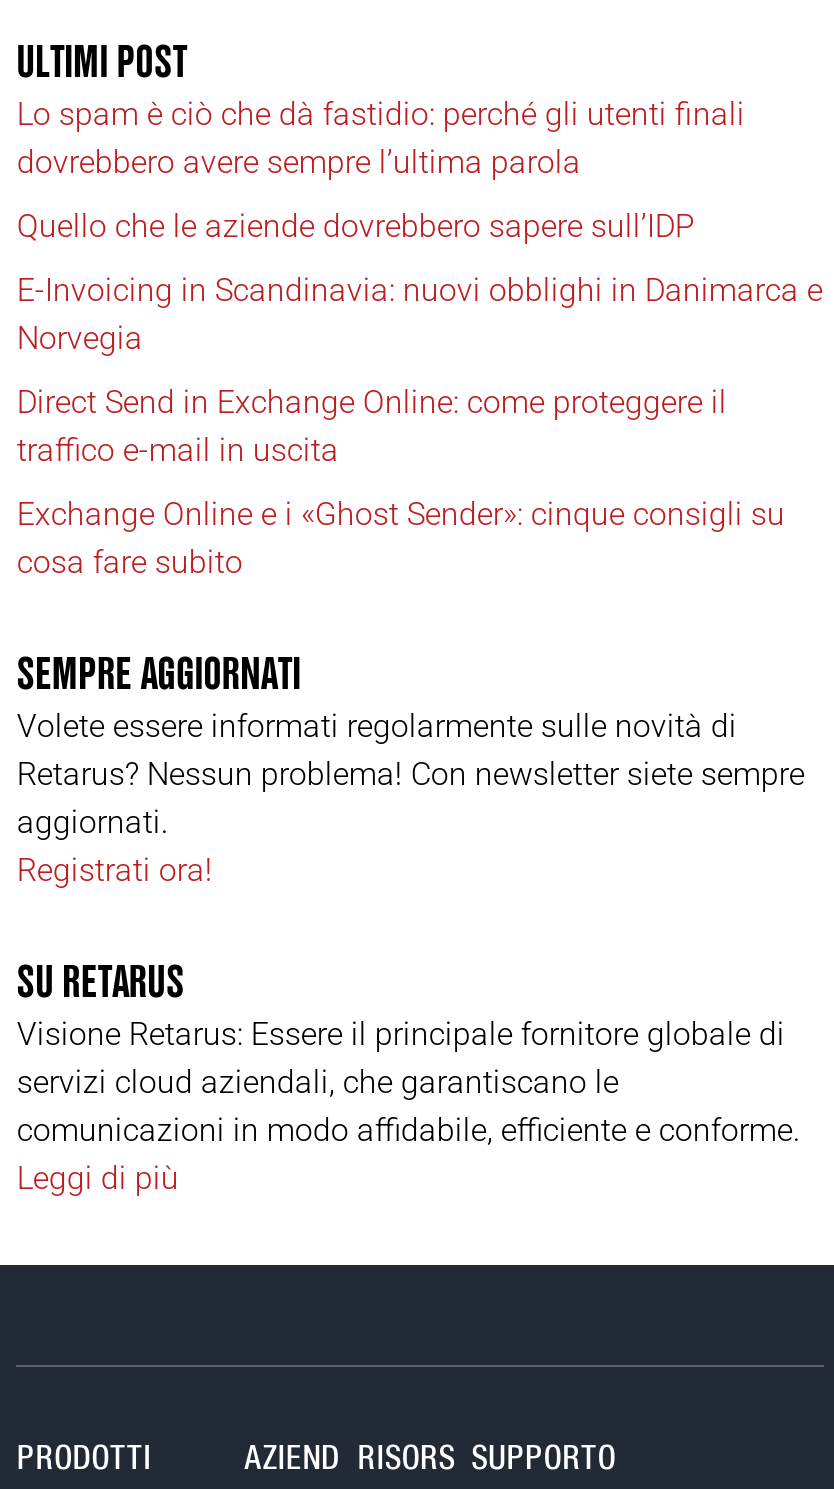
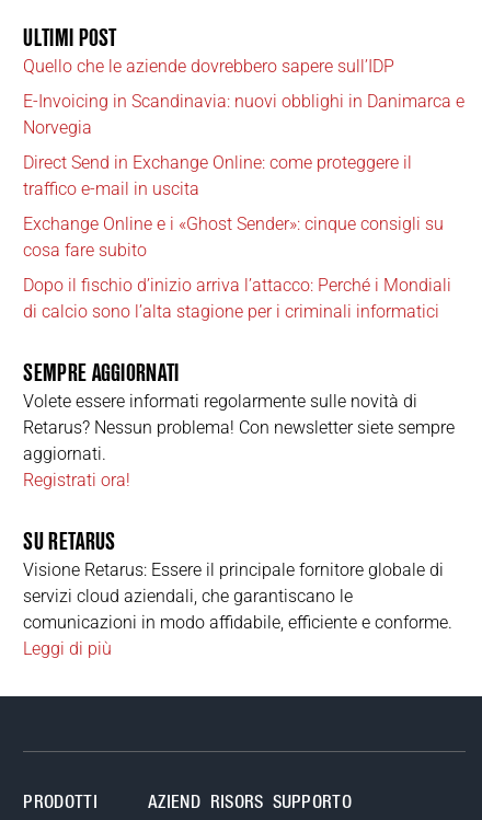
- Lo spam è ciò che dà fastidio: perché gli utenti finali
- dovrebbero avere sempre l’ultima parola

moved up: Quello che le aziende dovrebbero sapere sull’IDP | E-Invoicing in Scandinavia: nuovi obblighi in Danimarca e | Norvegia | Direct Send in Exchange Online: come proteggere il | traffico e-mail in uscita | Exchange Online e i «Ghost Sender»: cinque consigli su | cosa fare subito

+ Dopo il fischio d’inizio arriva l’attacco: Perché i Mondiali
+ di calcio sono l’alta stagione per i criminali informatici
